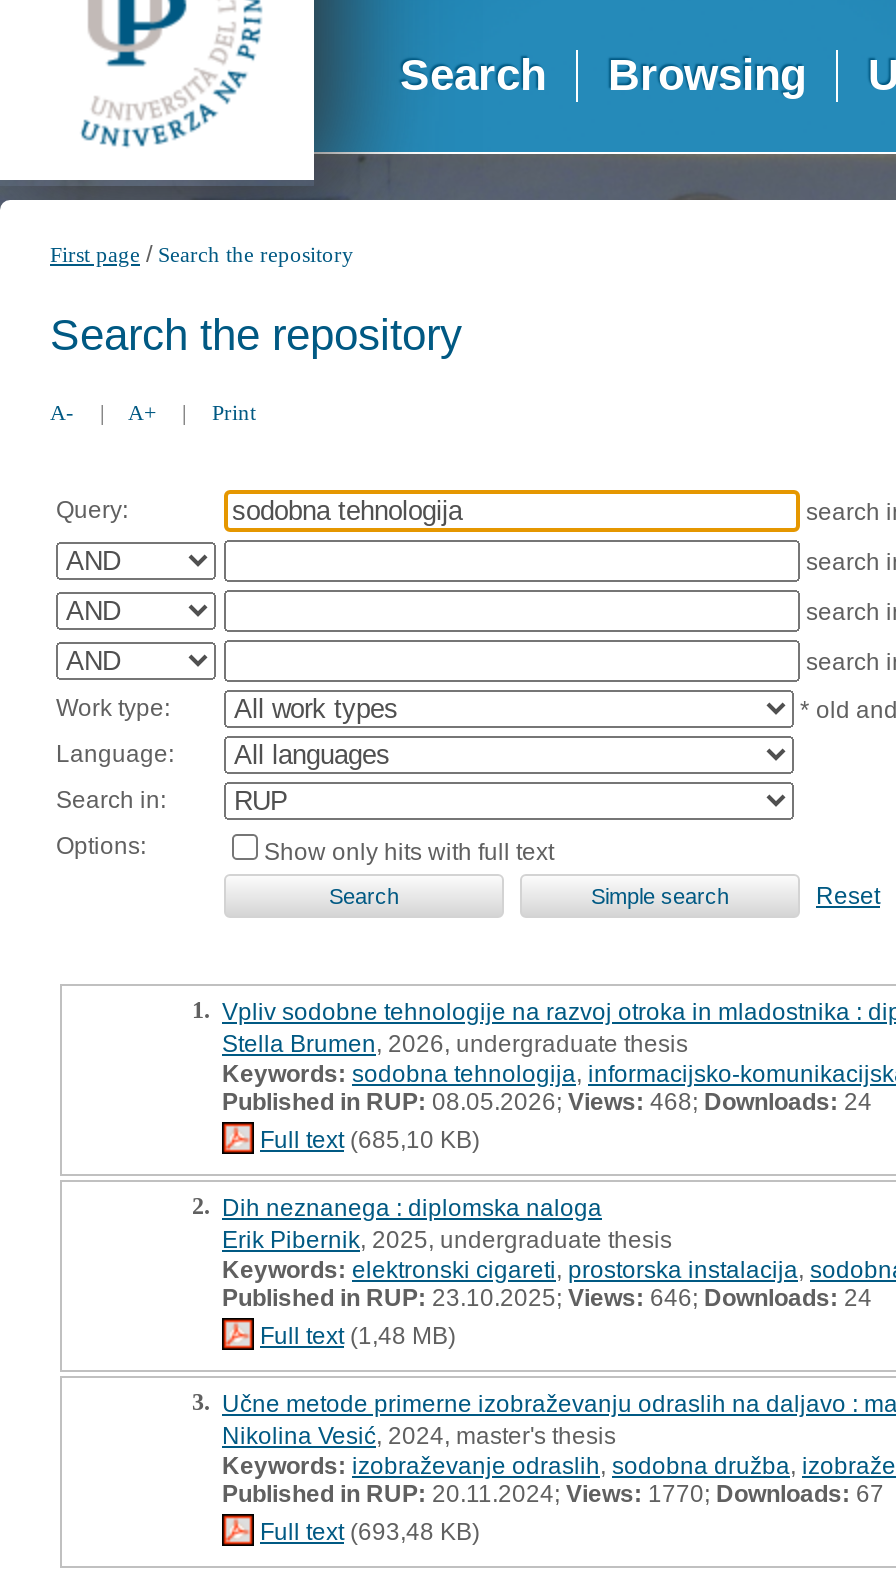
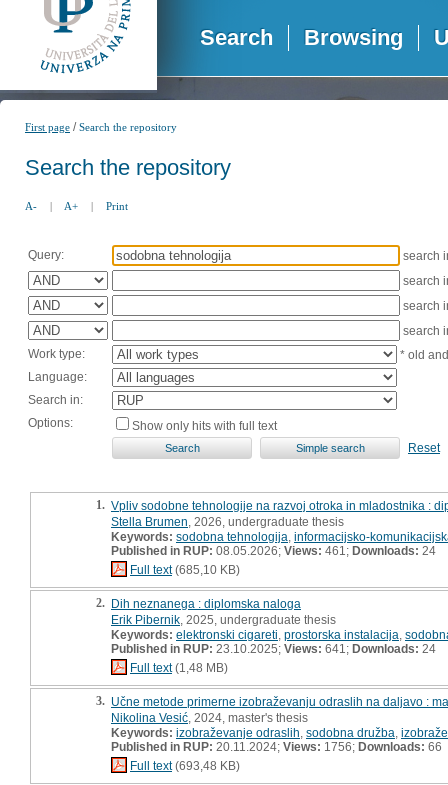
- Published in RUP:08.05.2026;Views:468;Downloads:24
+ Published in RUP:08.05.2026;Views:461;Downloads:24

- Published in RUP:23.10.2025; Views:646;Downloads:24
+ Published in RUP:23.10.2025; Views:641;Downloads:24

- Published in RUP:20.11.2024;Views:1770;Downloads:67
+ Published in RUP:20.11.2024;Views:1756;Downloads:66
